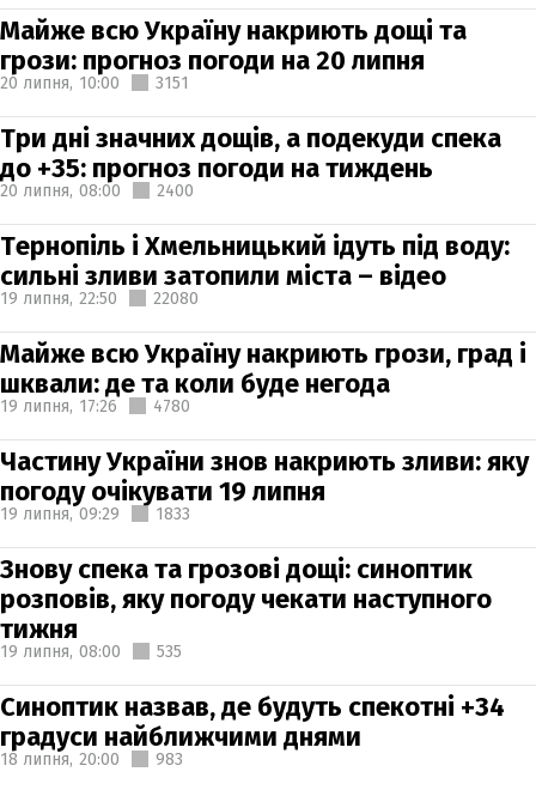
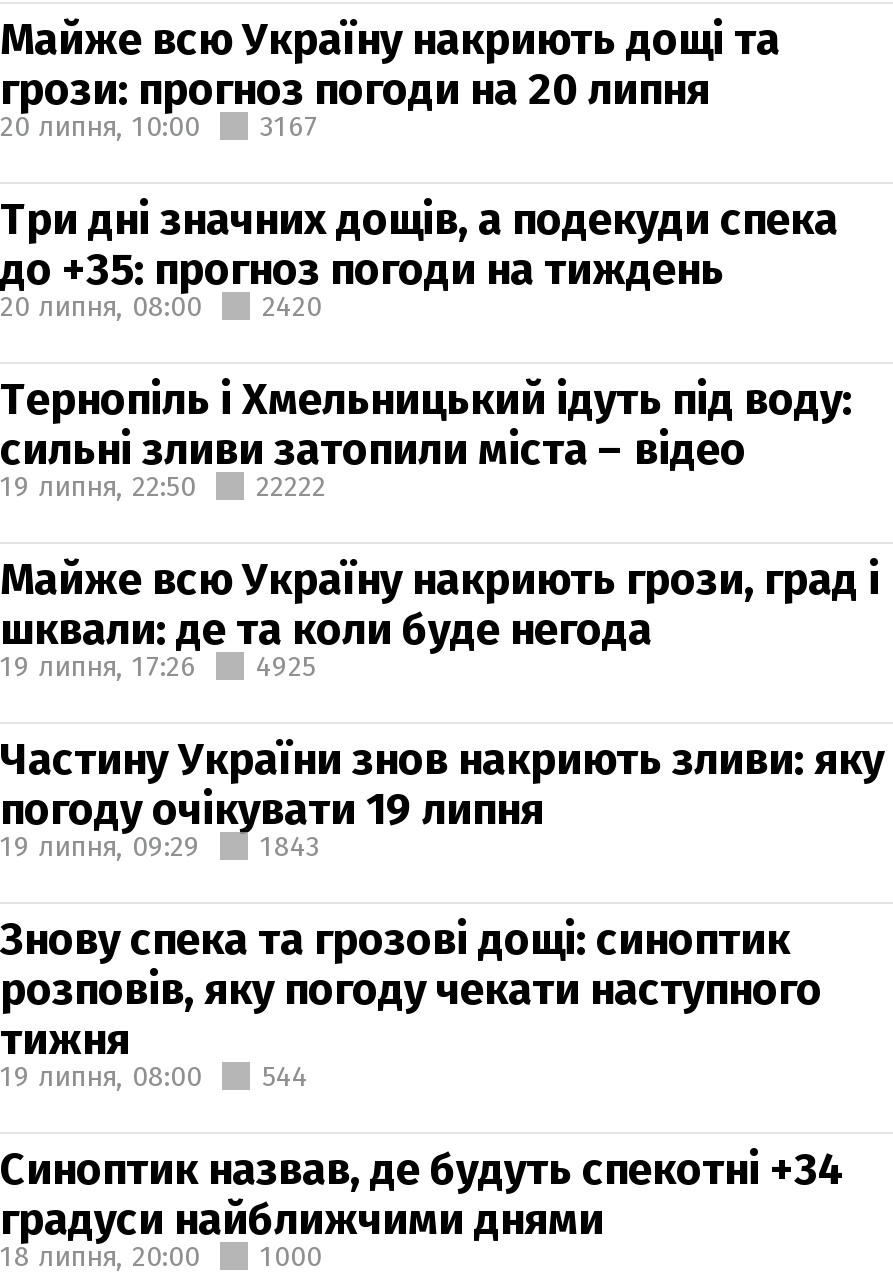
- 20 липня, 10:00 3151
+ 20 липня, 10:00 3167

- 20 липня, 08:00 2400
+ 20 липня, 08:00 2420

- 19 липня, 22:50 22080
+ 19 липня, 22:50 22222

- 19 липня, 17:26 4780
+ 19 липня, 17:26 4925

- 19 липня, 09:29 1833
+ 19 липня, 09:29 1843

- 19 липня, 08:00 535
+ 19 липня, 08:00 544

- 18 липня, 20:00 983
+ 18 липня, 20:00 1000
